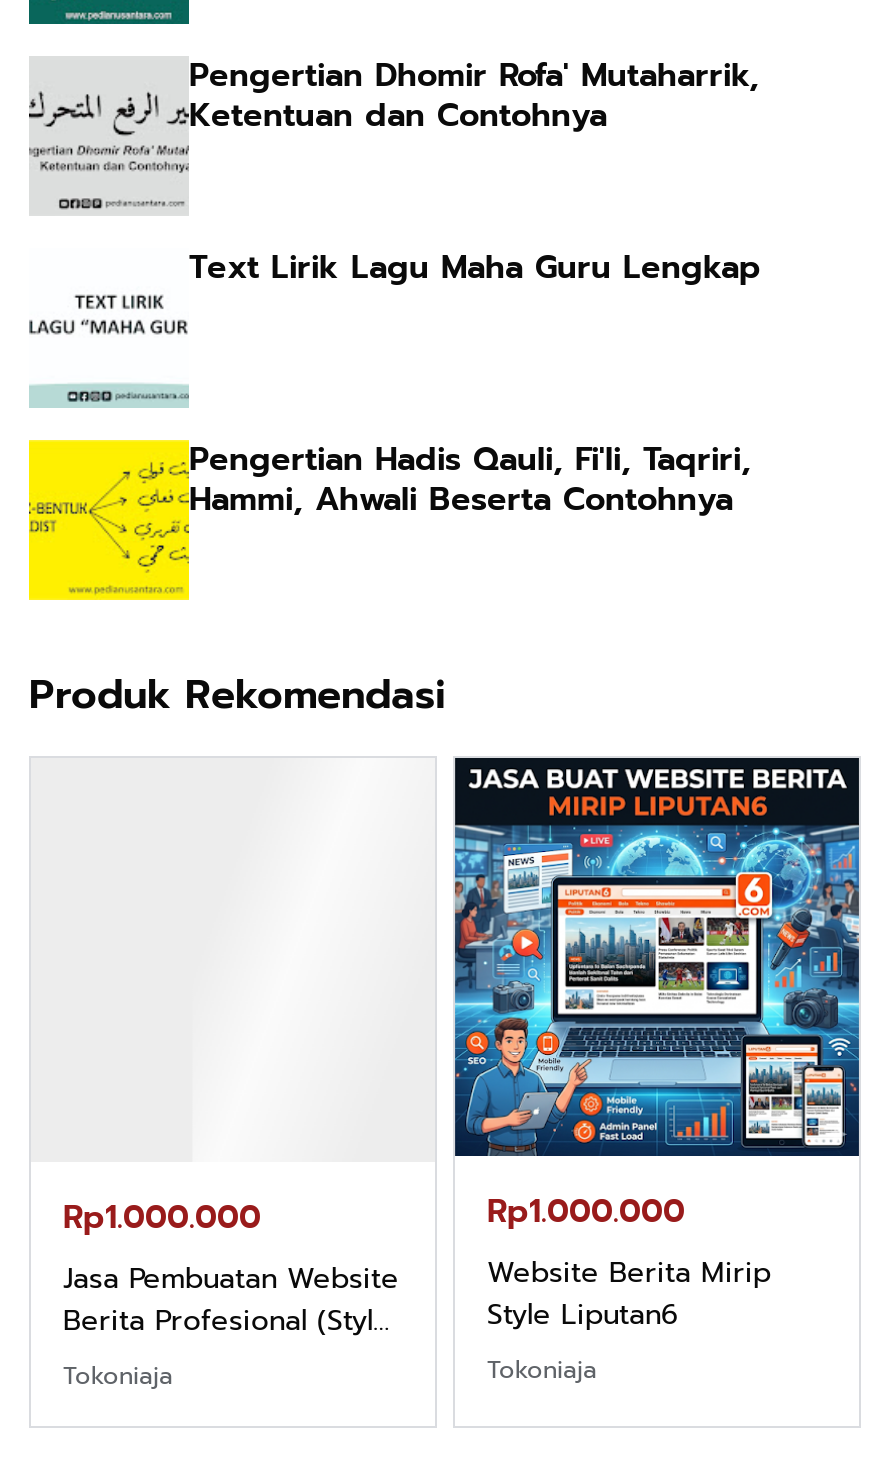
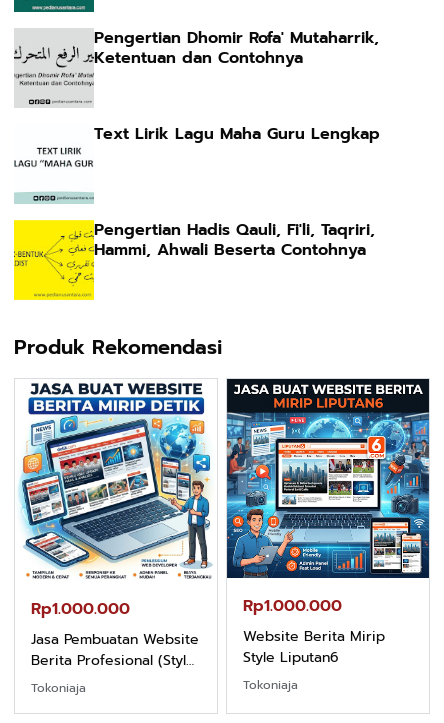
+ [image]
